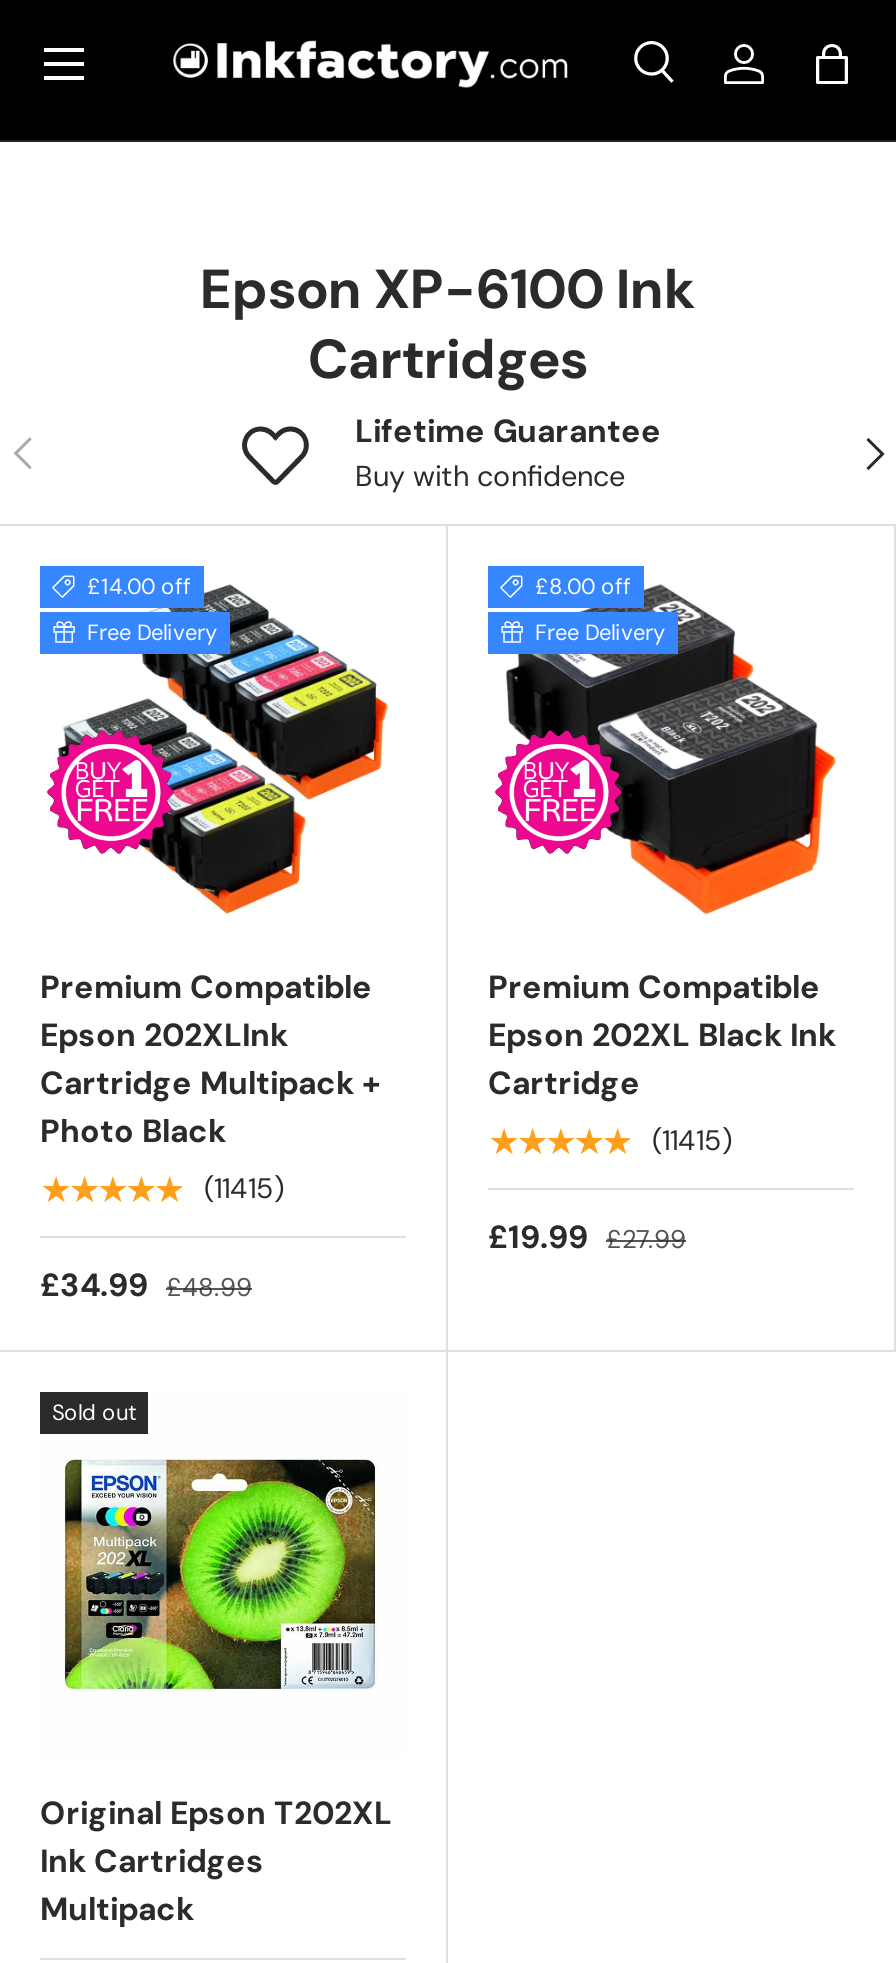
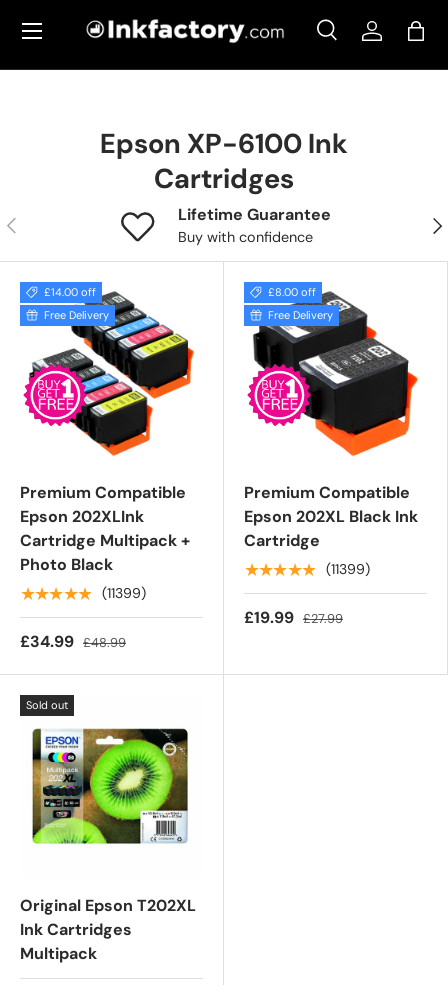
- (11415)
+ (11399)

- (11415)
+ (11399)
